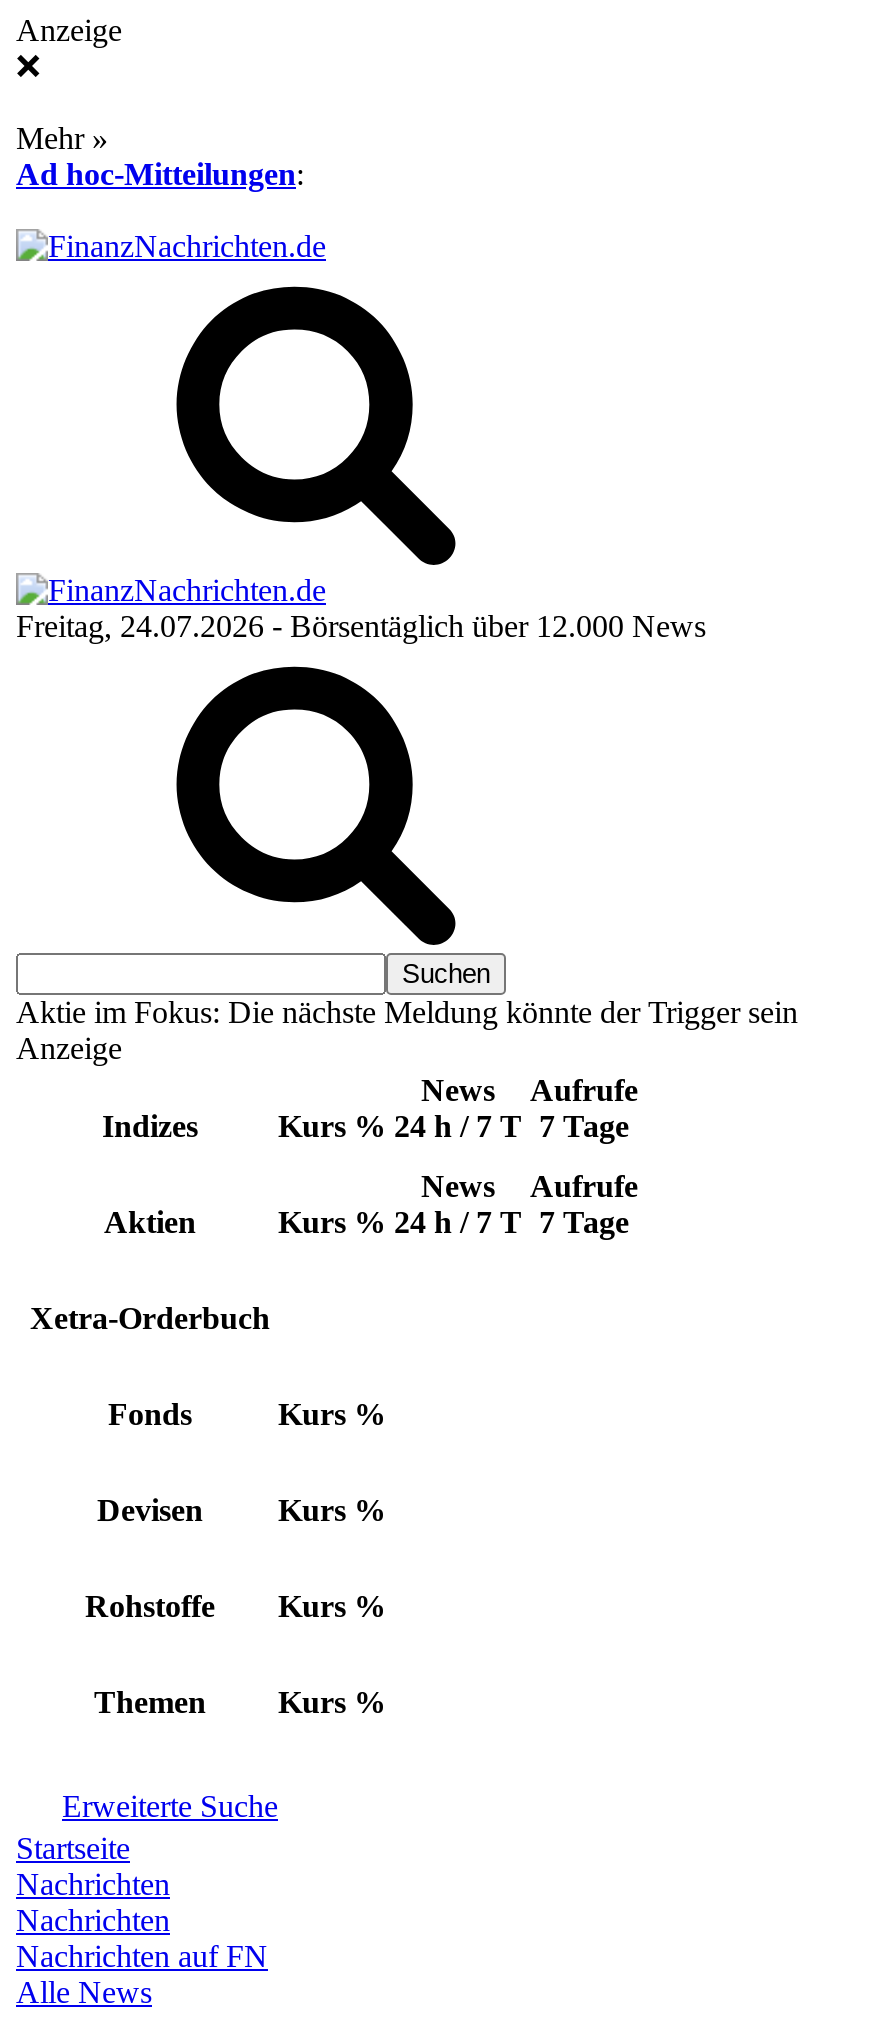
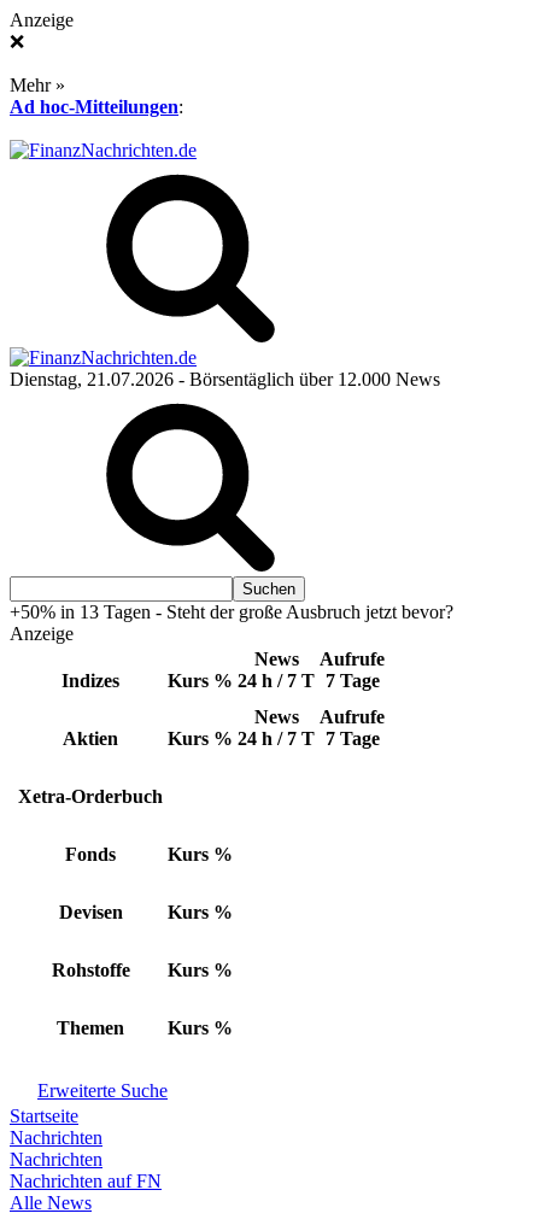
- Freitag, 24.07.2026 - Börsentäglich über 12.000 News
+ Dienstag, 21.07.2026 - Börsentäglich über 12.000 News

- Aktie im Fokus: Die nächste Meldung könnte der Trigger sein
+ +50% in 13 Tagen - Steht der große Ausbruch jetzt bevor?
